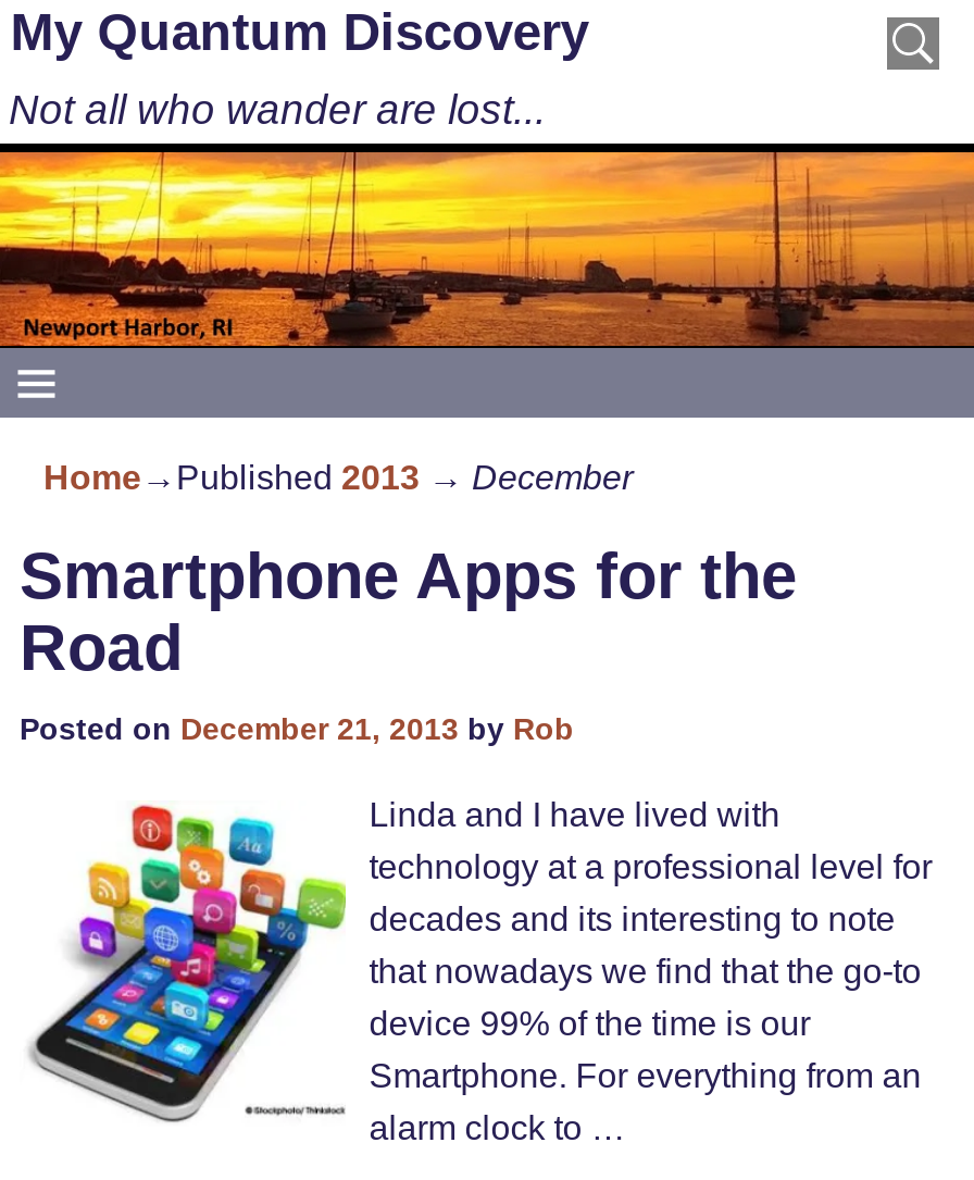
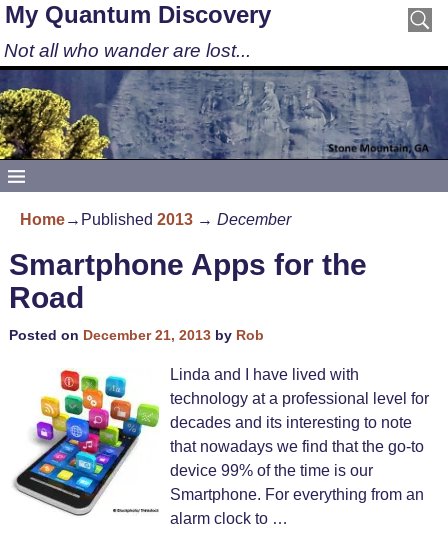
- [image]
+ [image]
